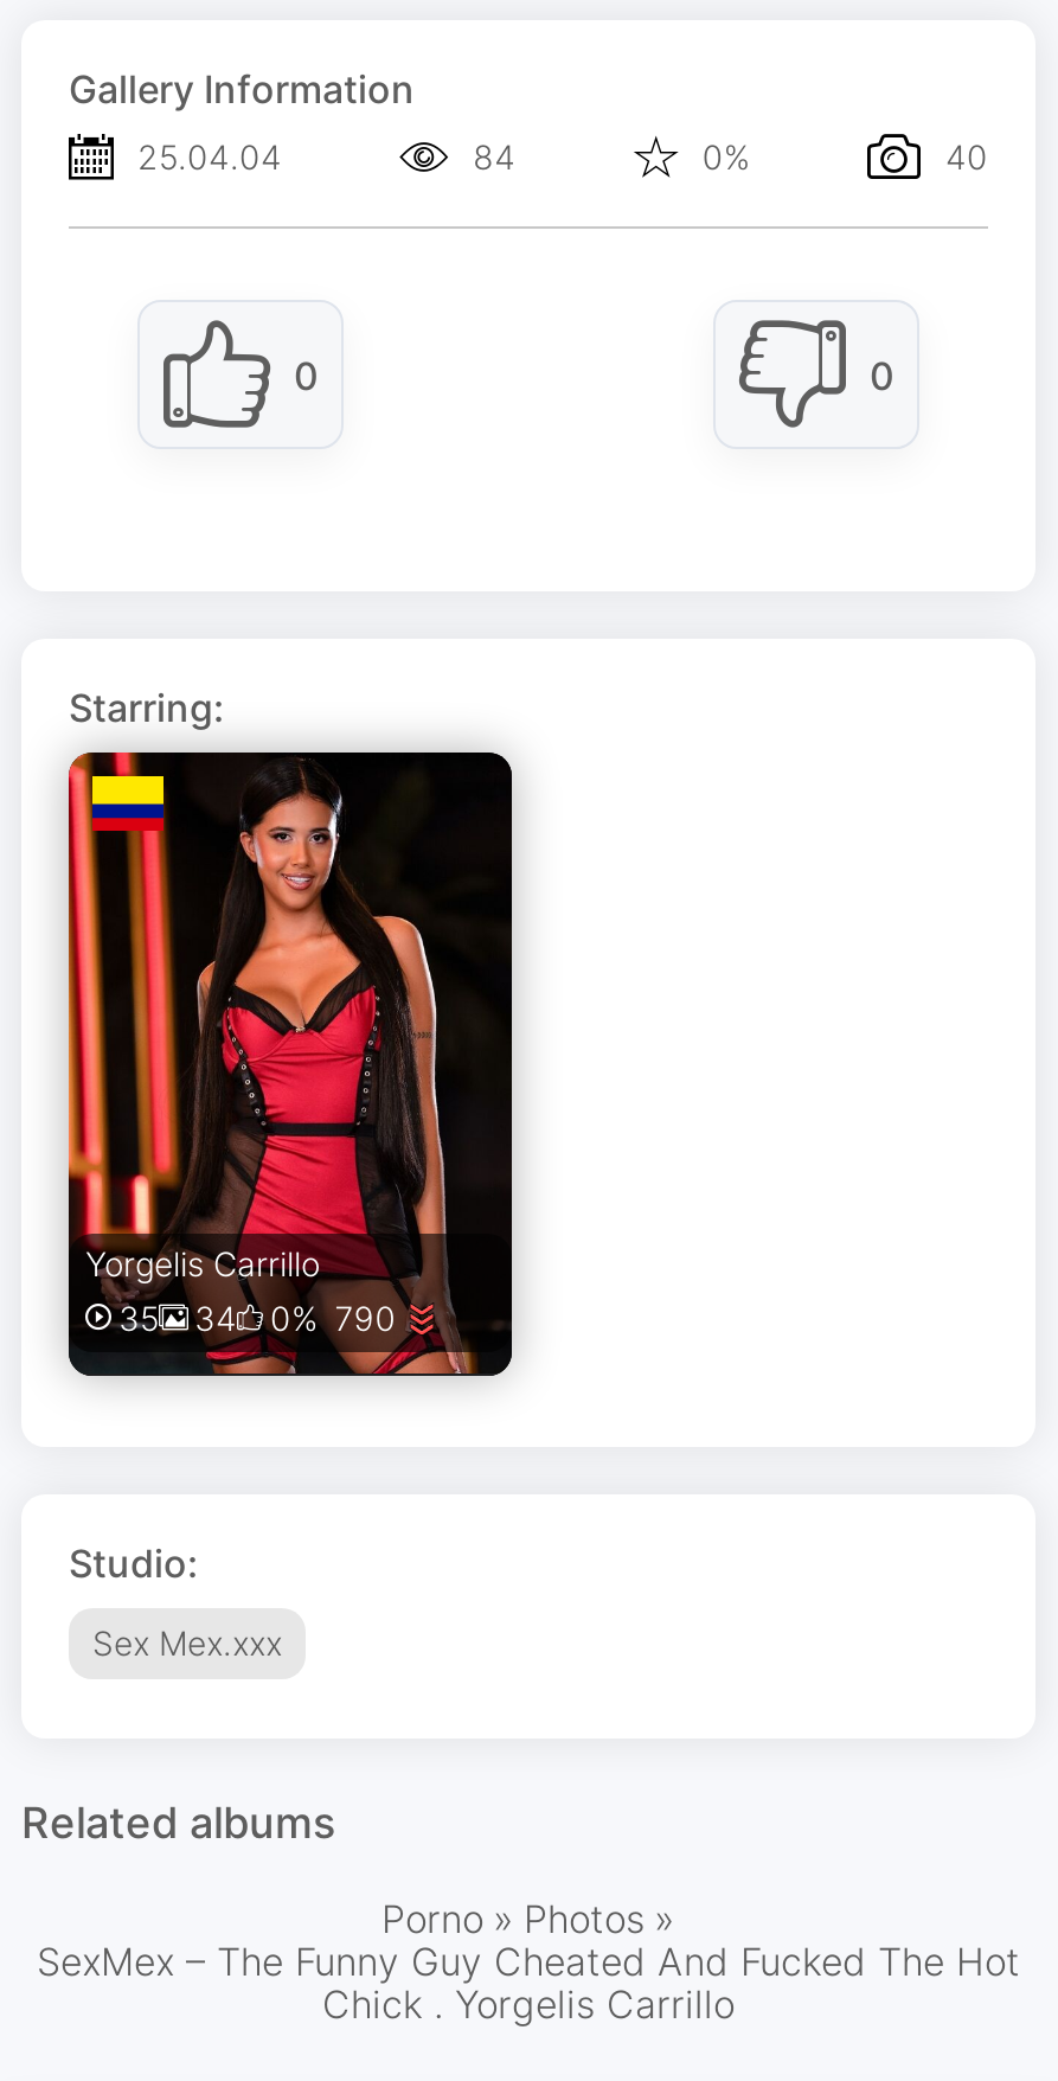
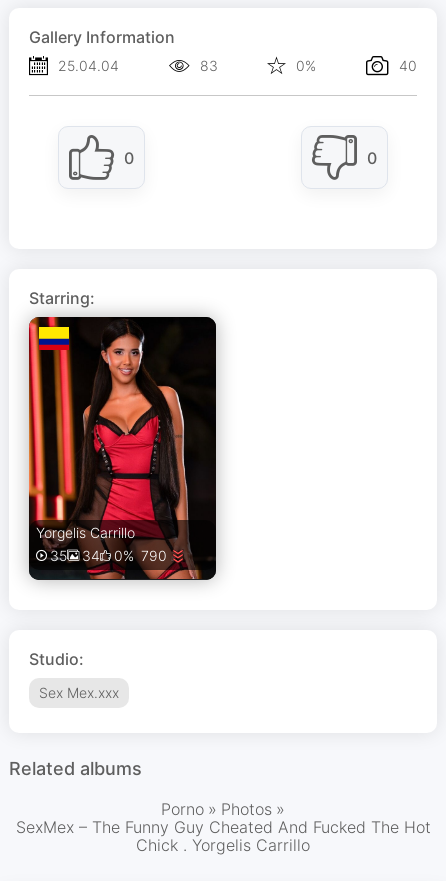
- 84
+ 83
